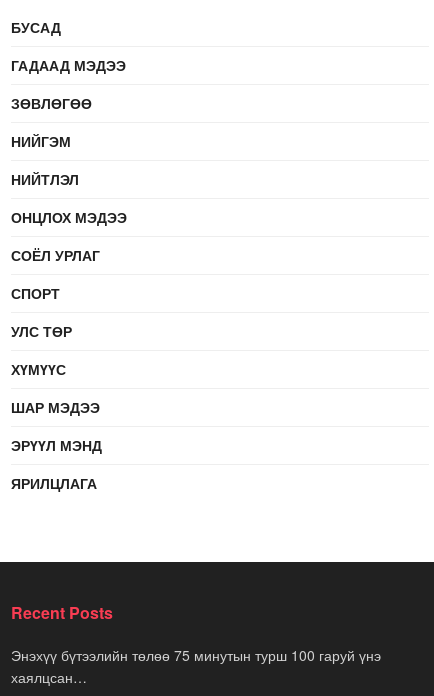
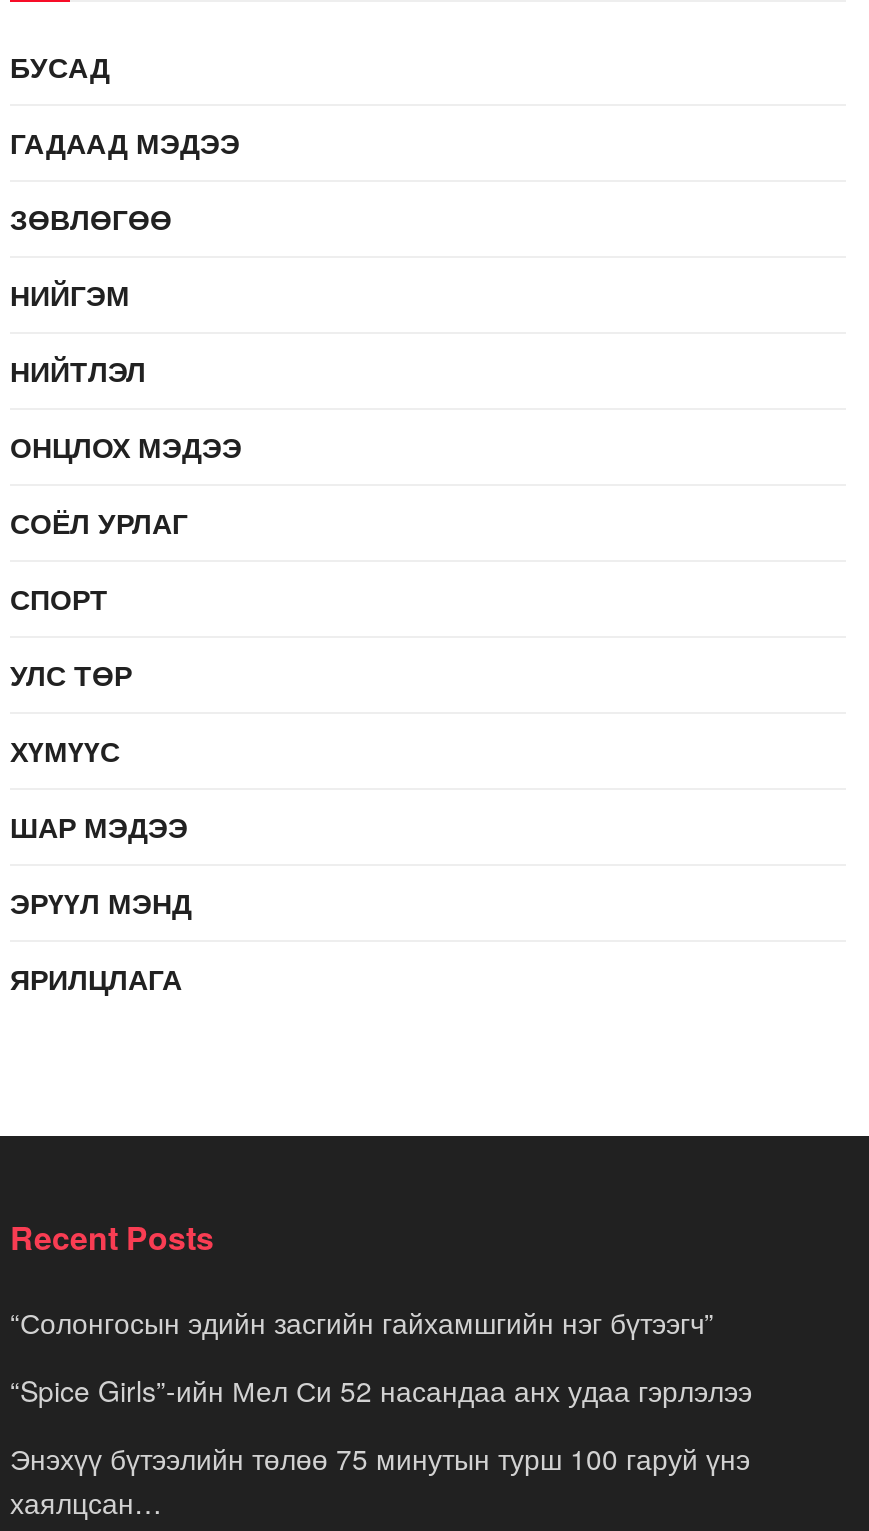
+ “Солонгосын эдийн засгийн гайхамшгийн нэг бүтээгч”
+ “Spice Girls”-ийн Мел Си 52 насандаа анх удаа гэрлэлээ
